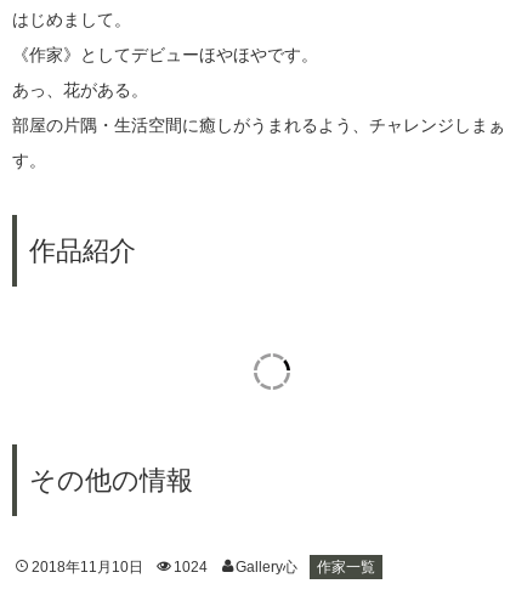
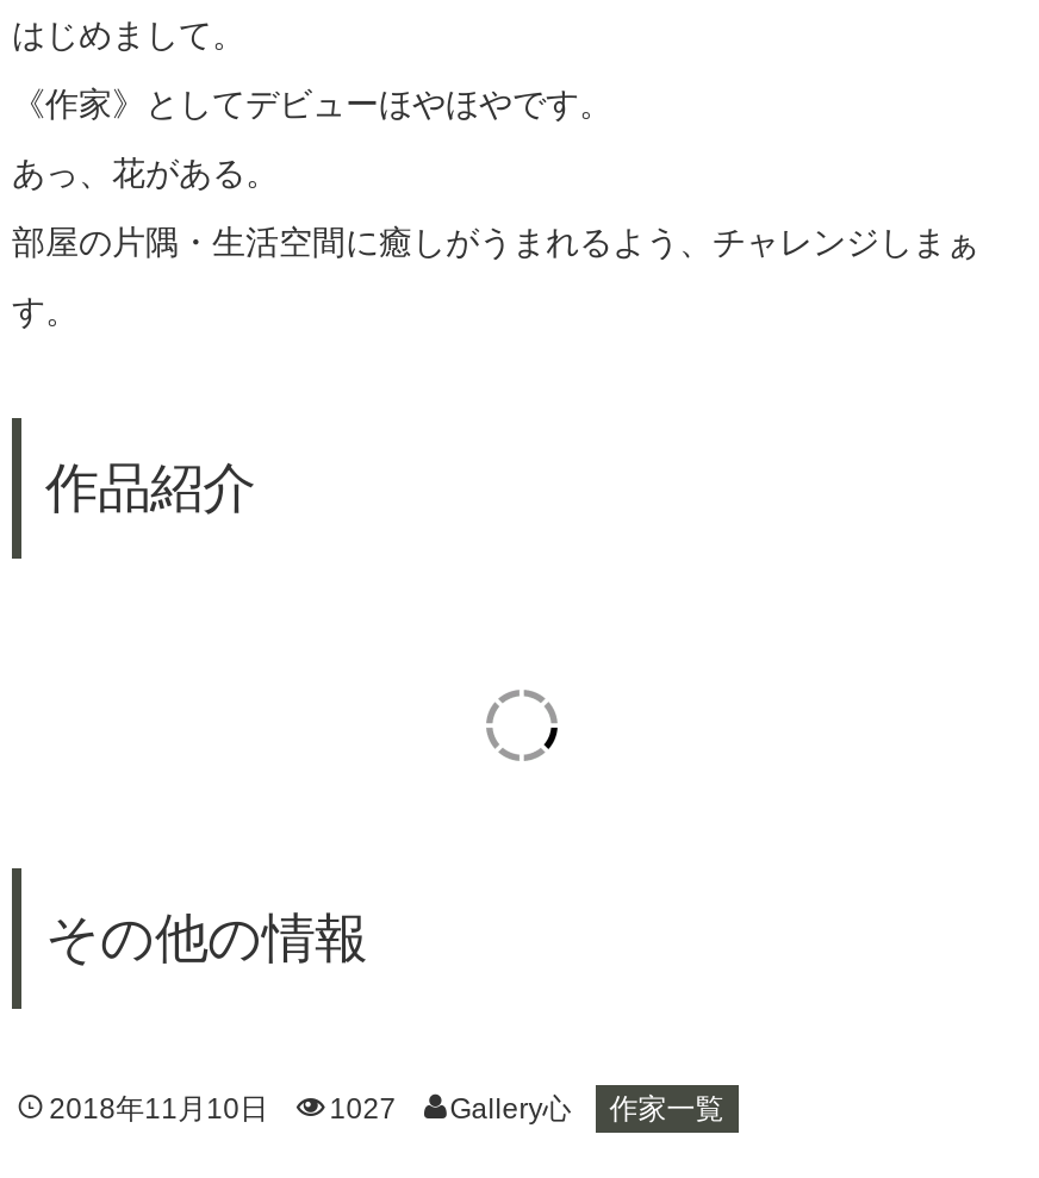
- 2018年11月10日 1024 Gallery心 作家一覧
+ 2018年11月10日 1027 Gallery心 作家一覧
